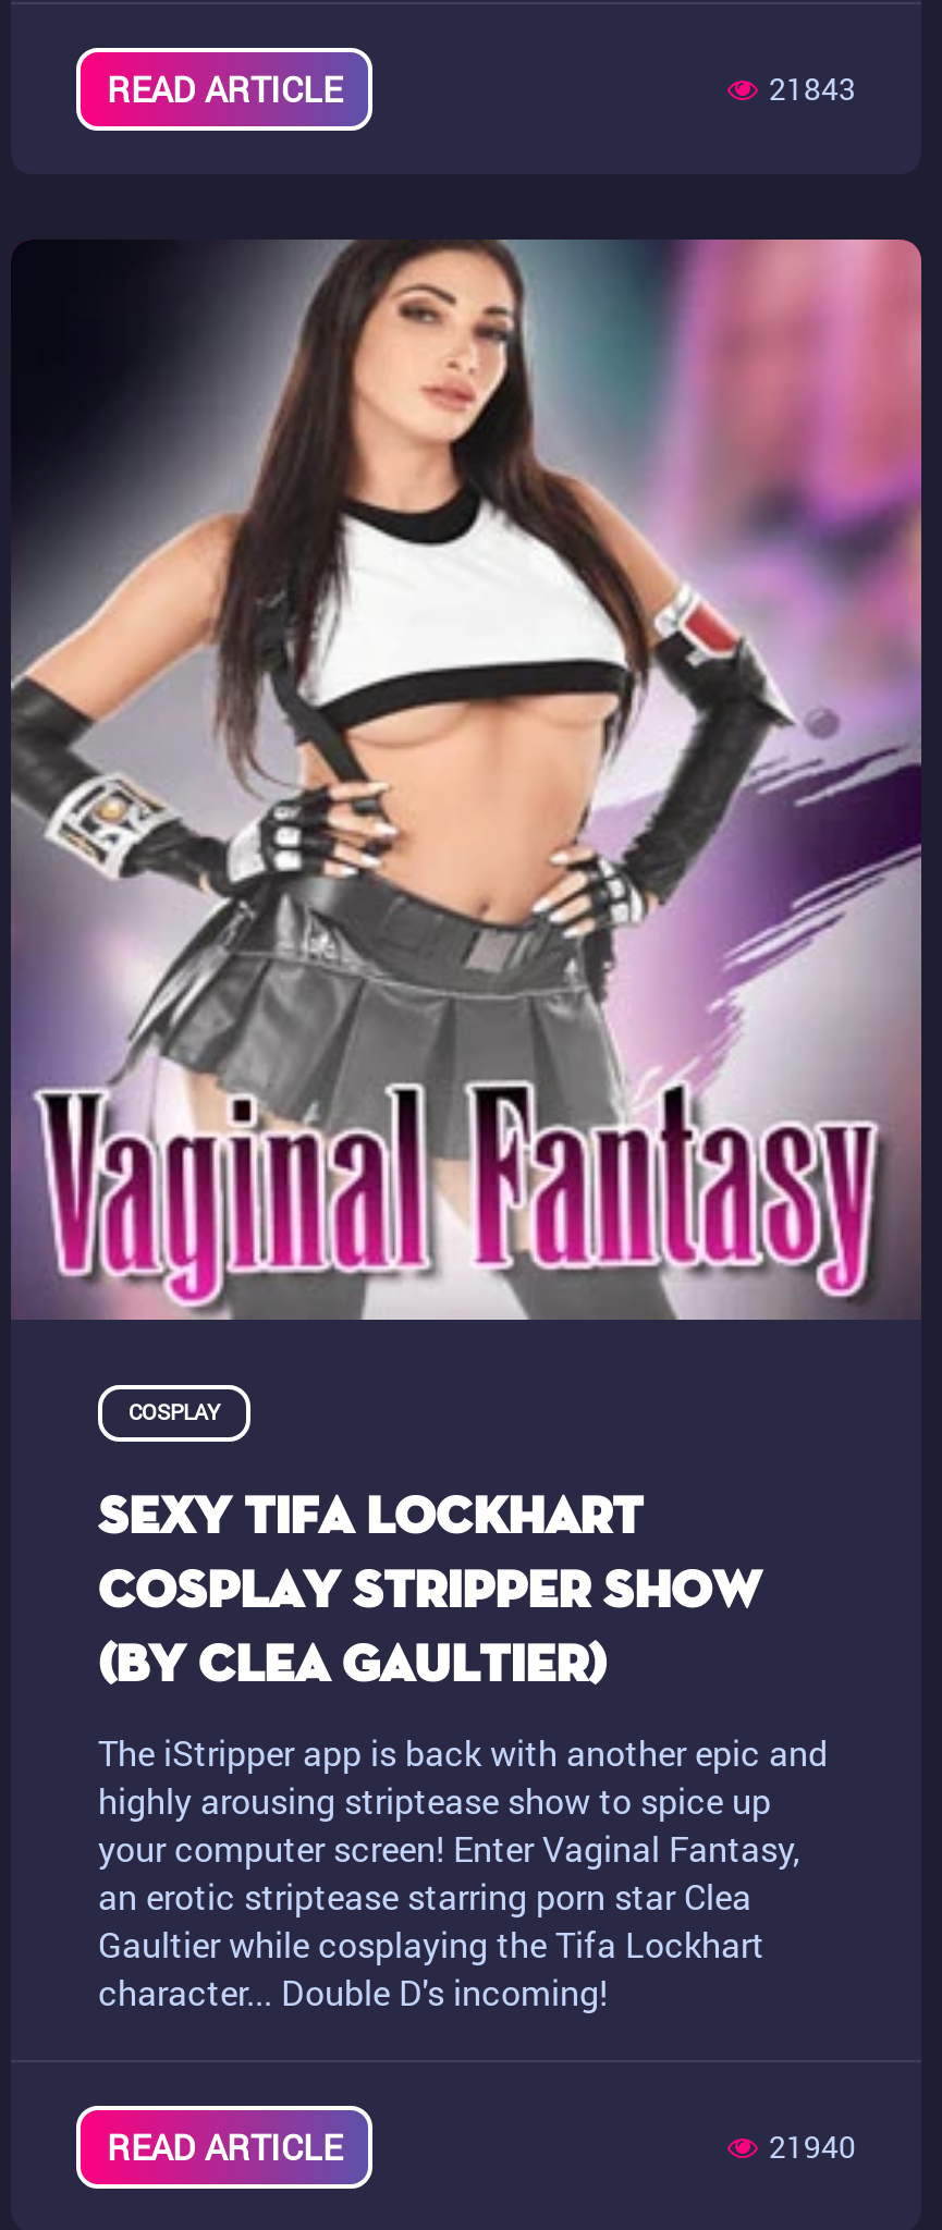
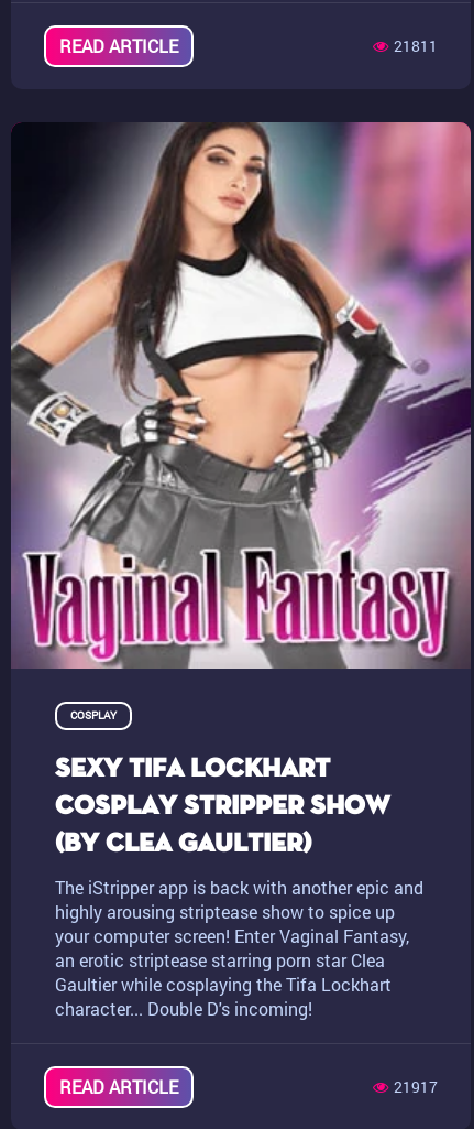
- 21843
+ 21811

- 21940
+ 21917
